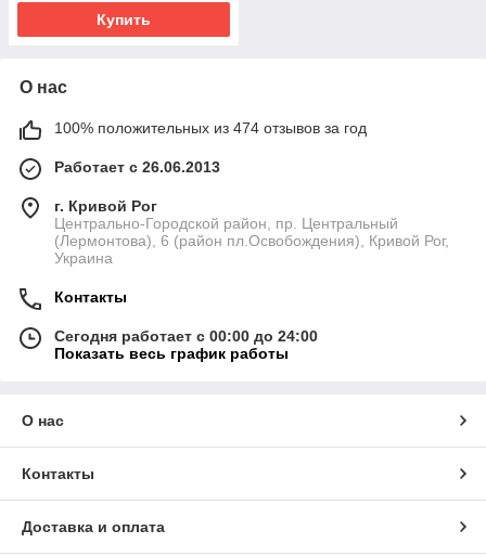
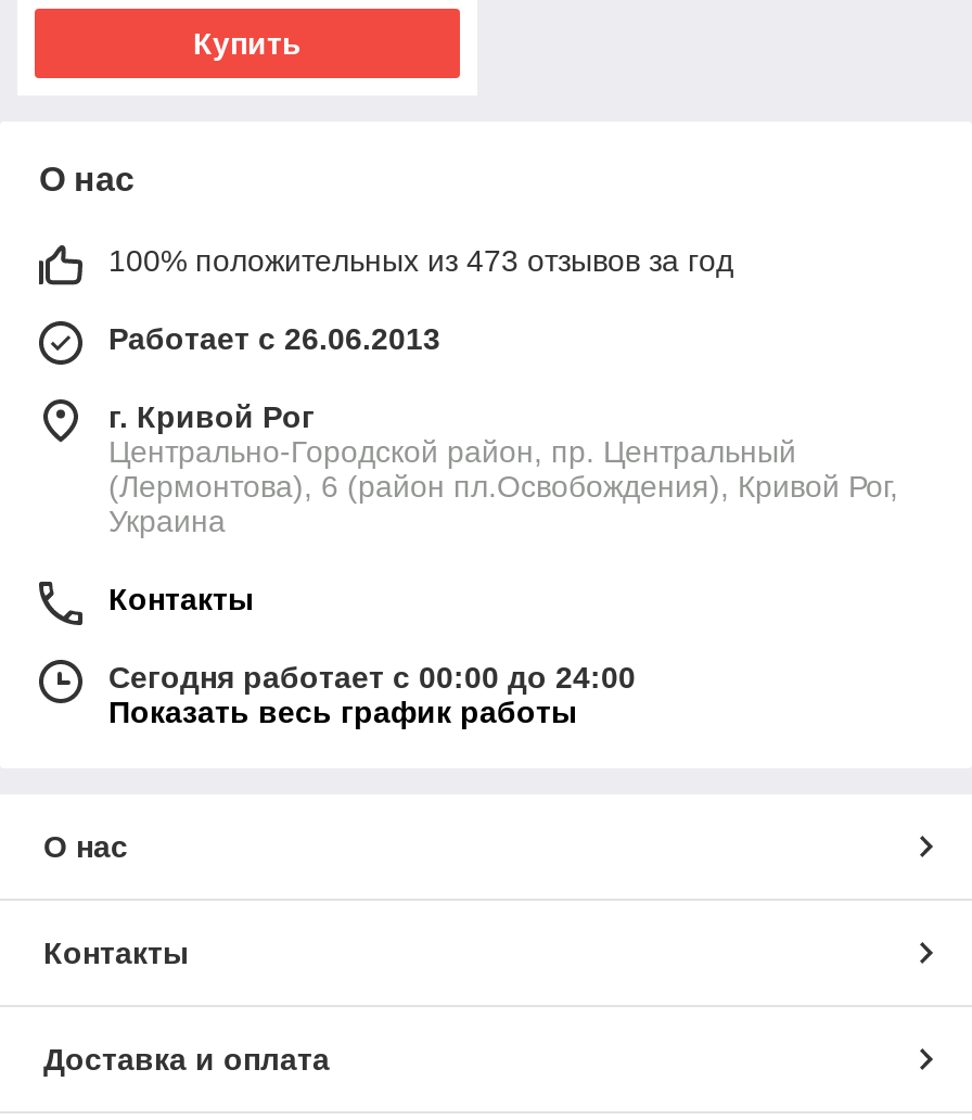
- 100% положительных из 474 отзывов за год
+ 100% положительных из 473 отзывов за год
